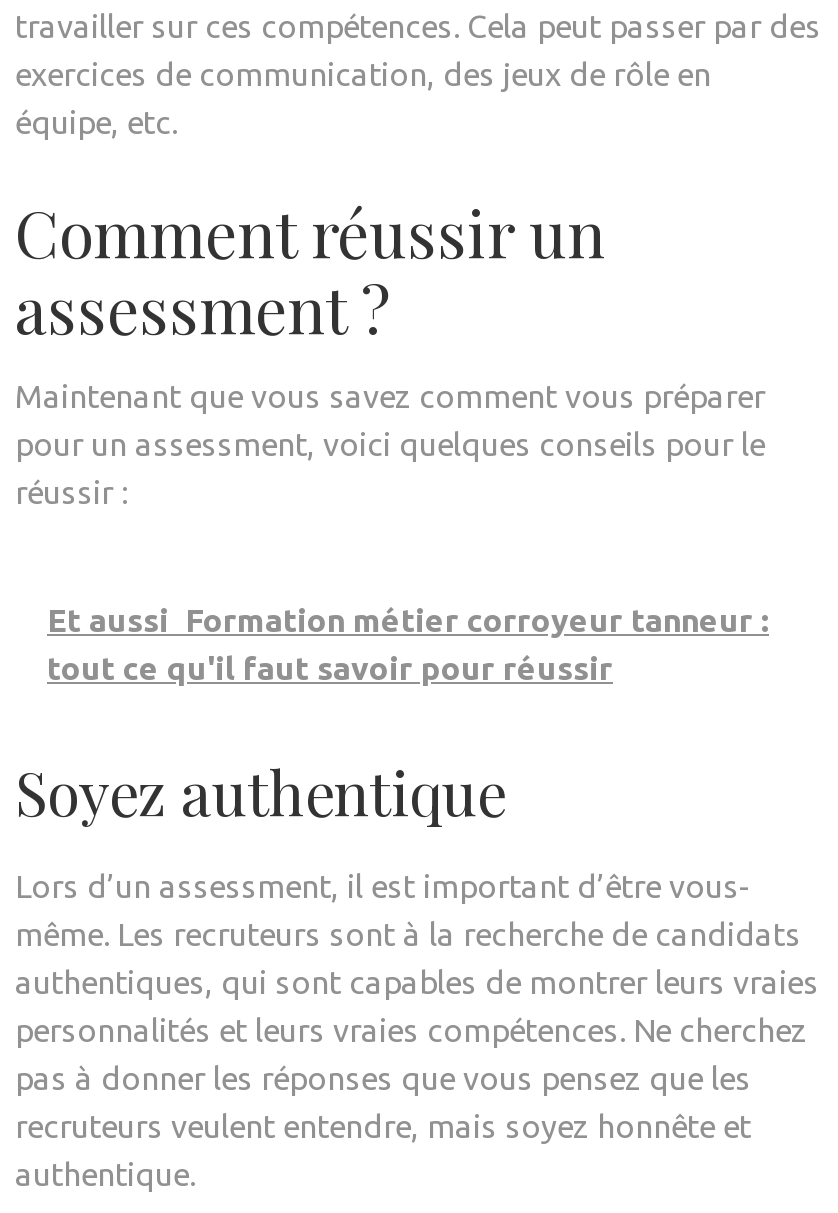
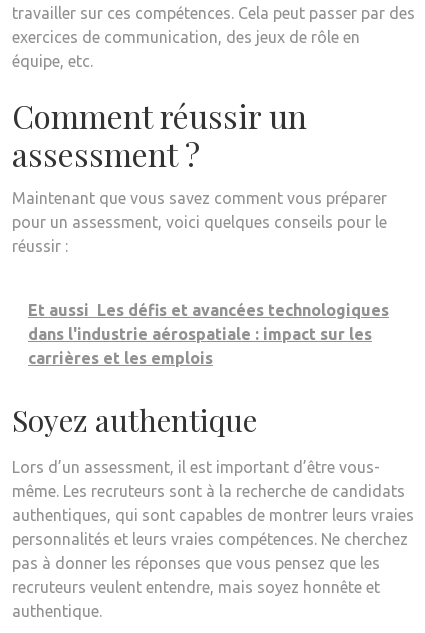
- Et aussi Formation métier corroyeur tanneur :
- tout ce qu'il faut savoir pour réussir
+ Et aussi Les défis et avancées technologiques
+ dans l'industrie aérospatiale : impact sur les
+ carrières et les emplois
